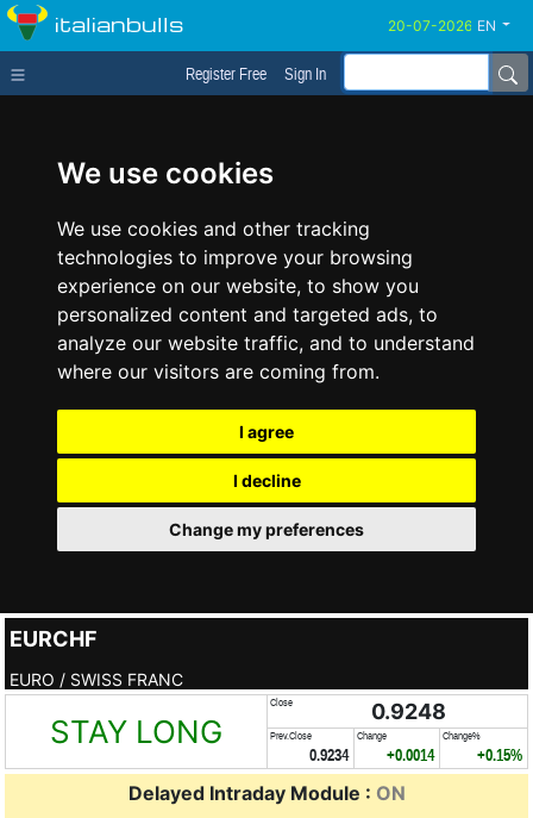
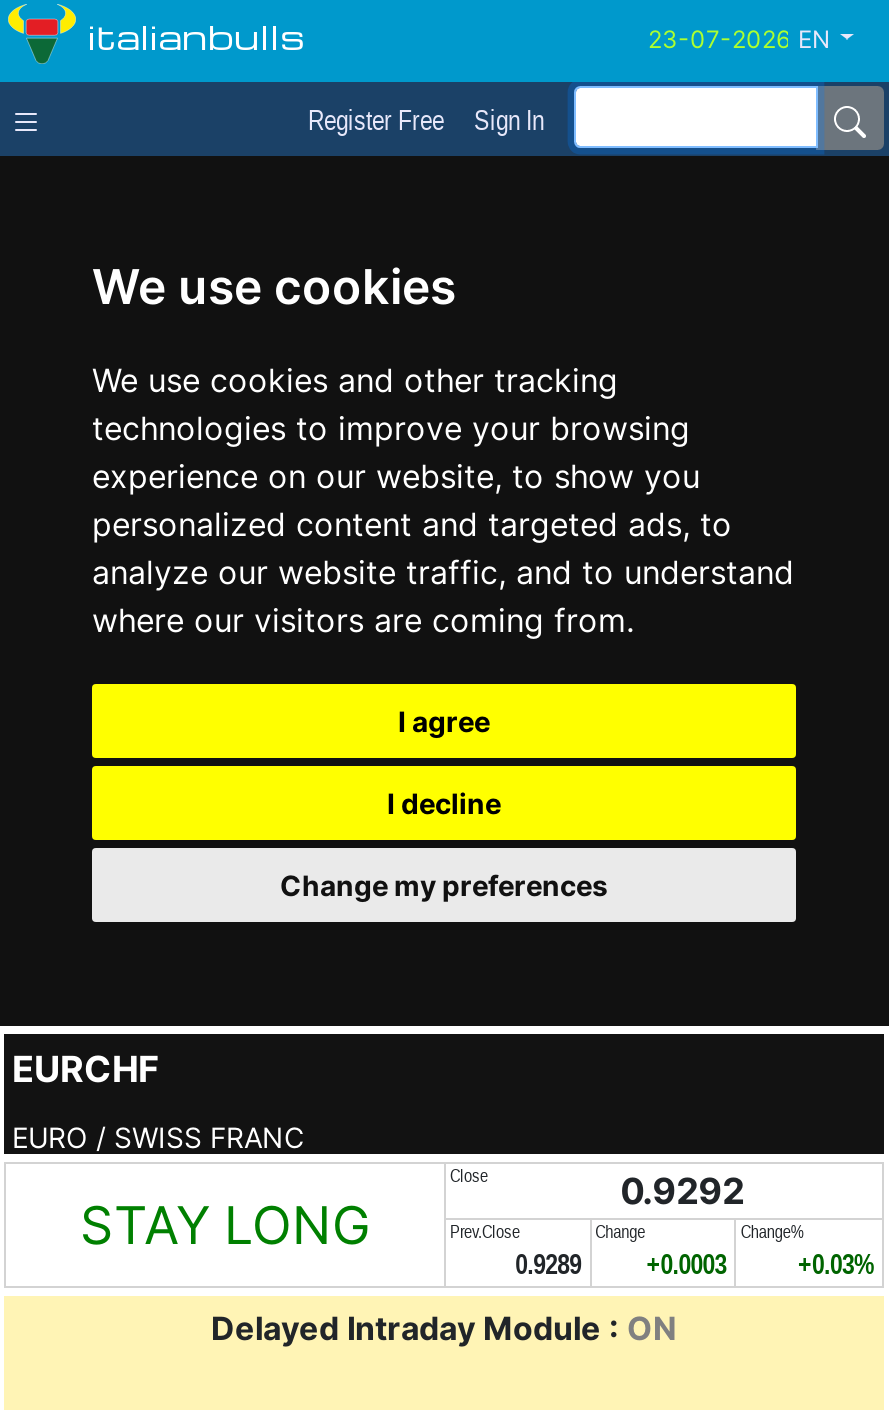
- 0.9248
+ 0.9292

- 0.9234
+ 0.9289

- +0.0014
+ +0.0003

- +0.15%
+ +0.03%
